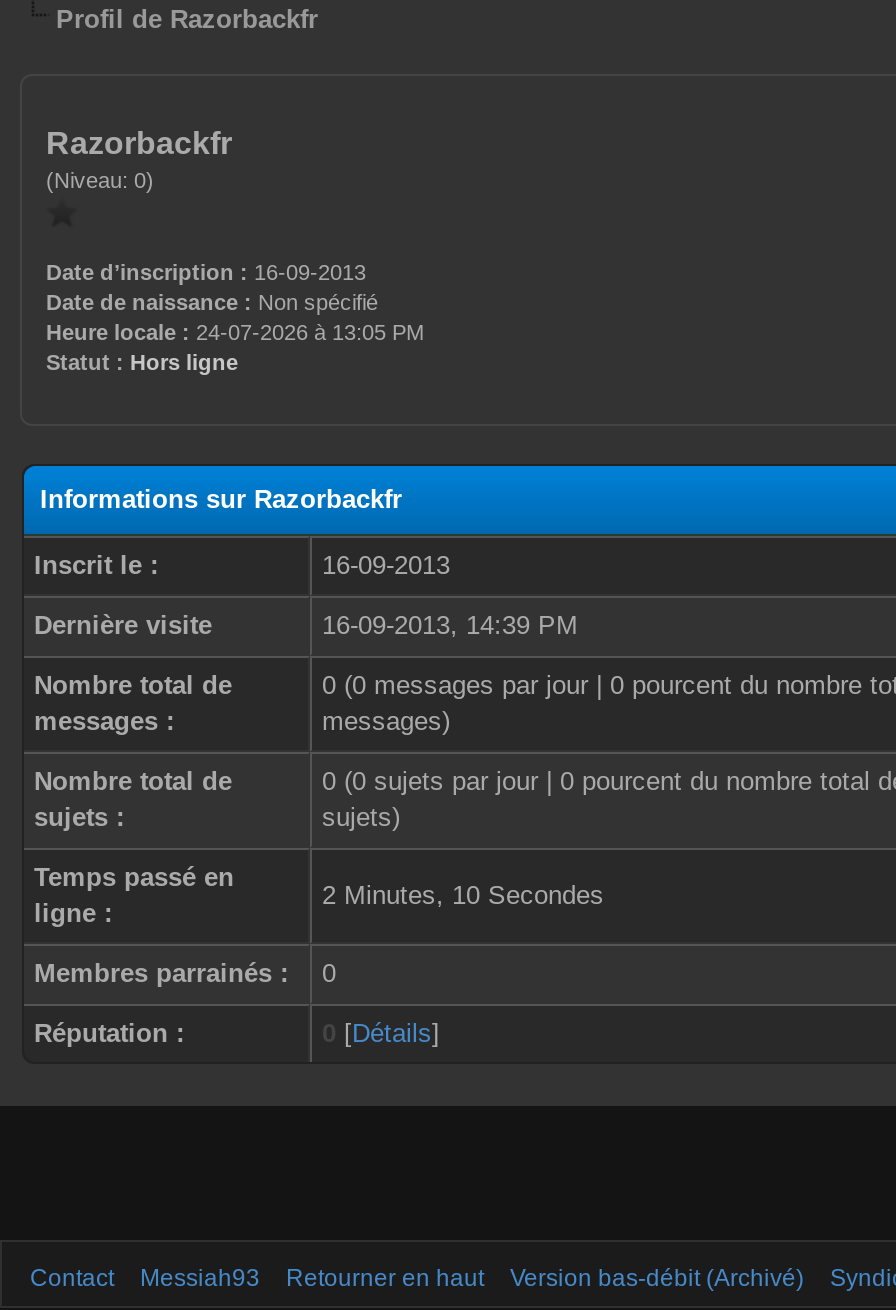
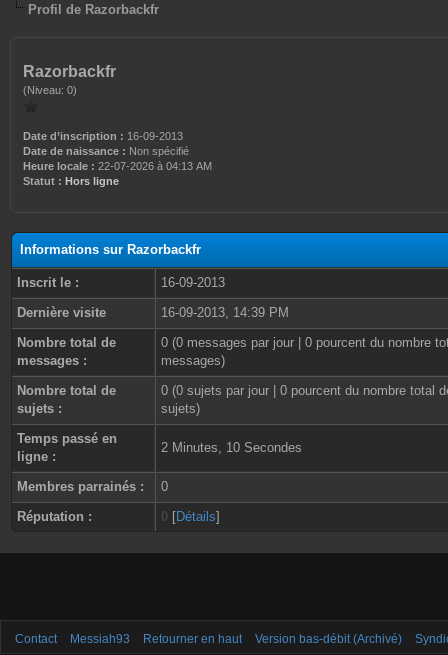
- Heure locale : 24-07-2026 à 13:05 PM
+ Heure locale : 22-07-2026 à 04:13 AM
